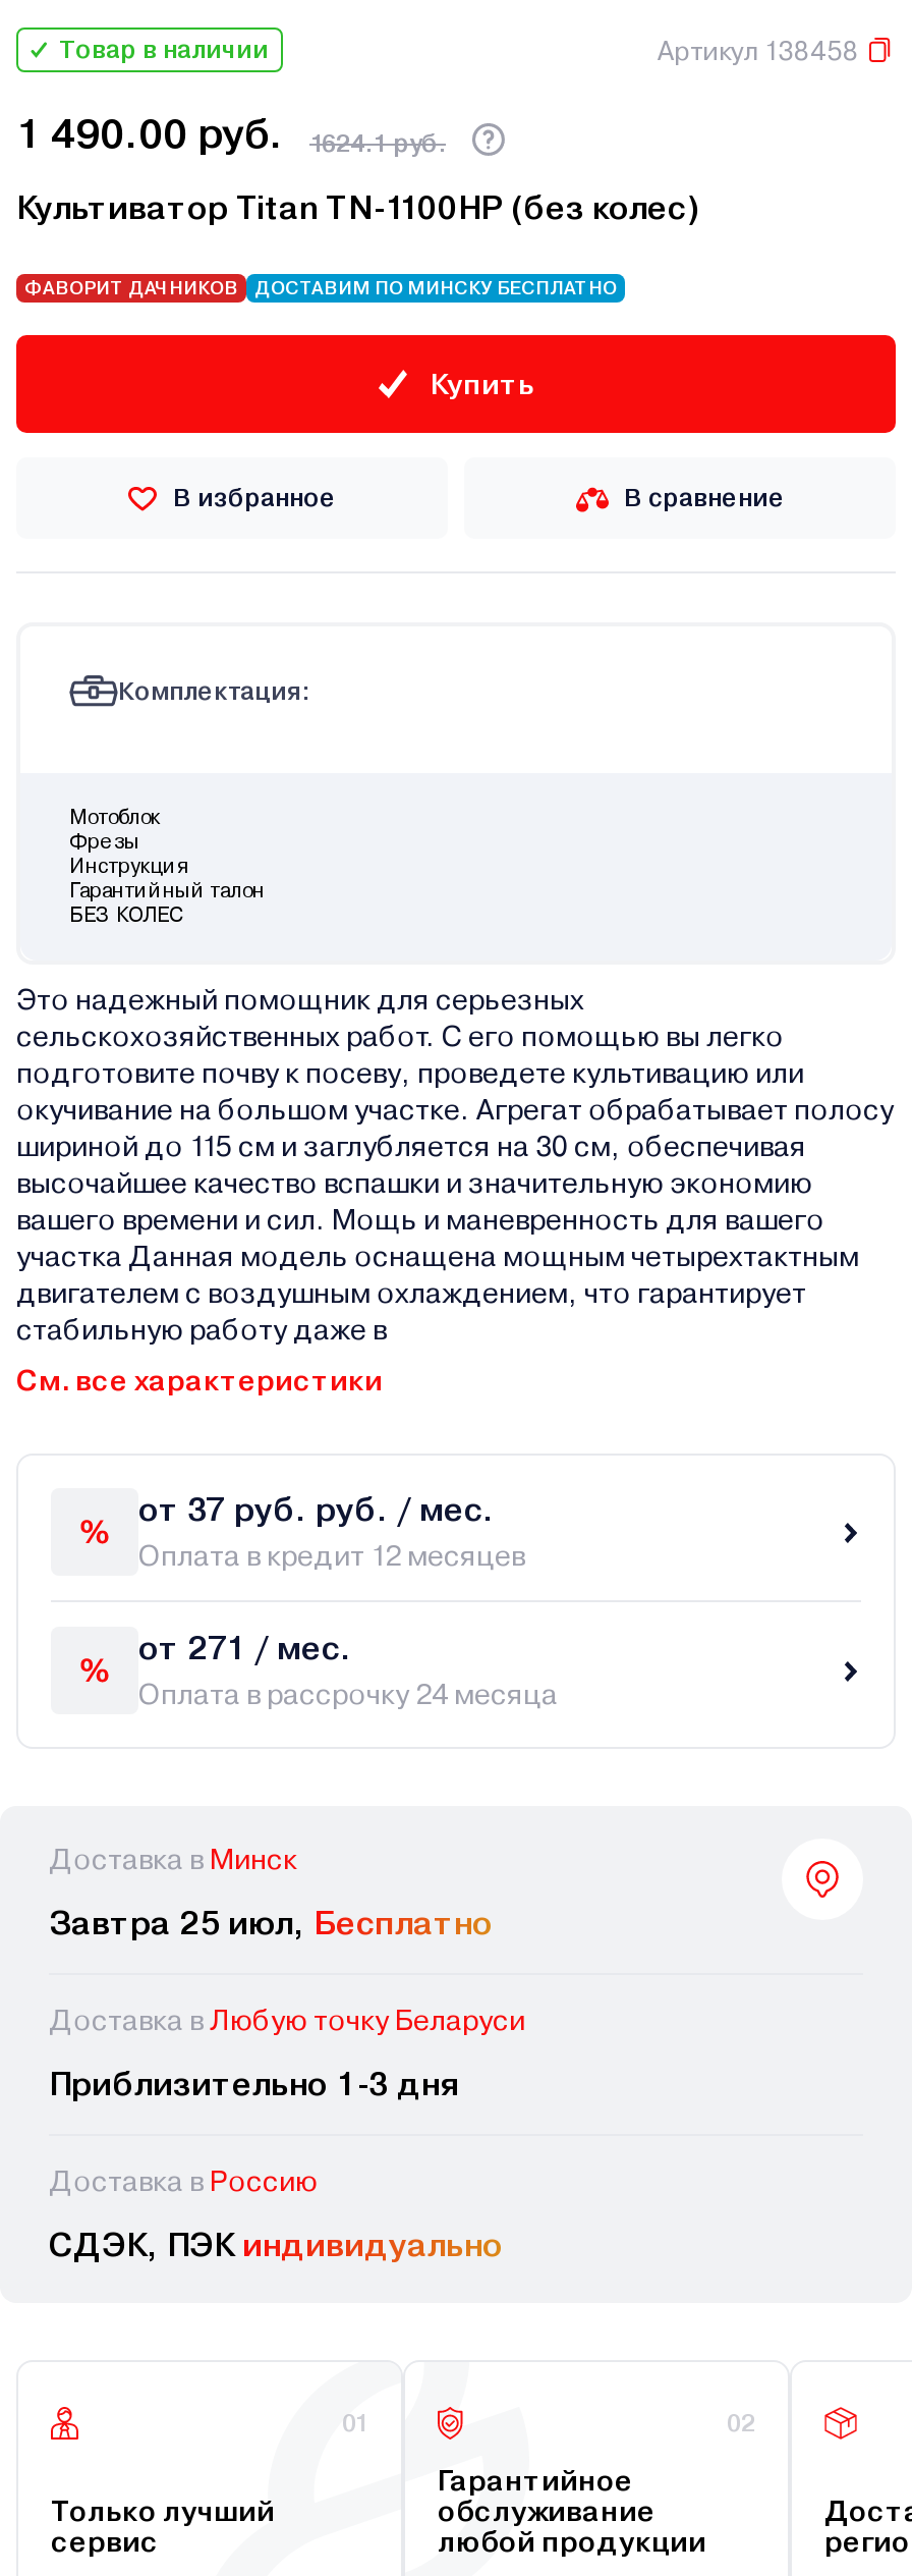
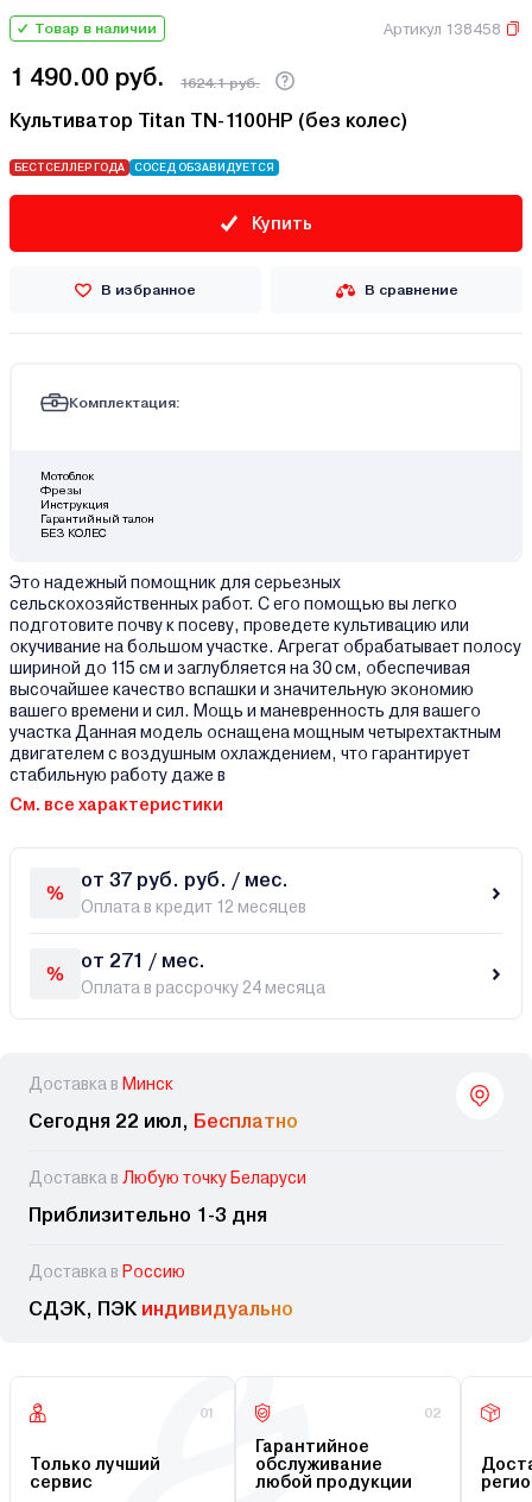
- ФАВОРИТ ДАЧНИКОВ
- ДОСТАВИМ ПО МИНСКУ БЕСПЛАТНО
+ БЕСТСЕЛЛЕР ГОДА
+ СОСЕД ОБЗАВИДУЕТСЯ

- Завтра 25 июл, Бесплатно
+ Сегодня 22 июл, Бесплатно
